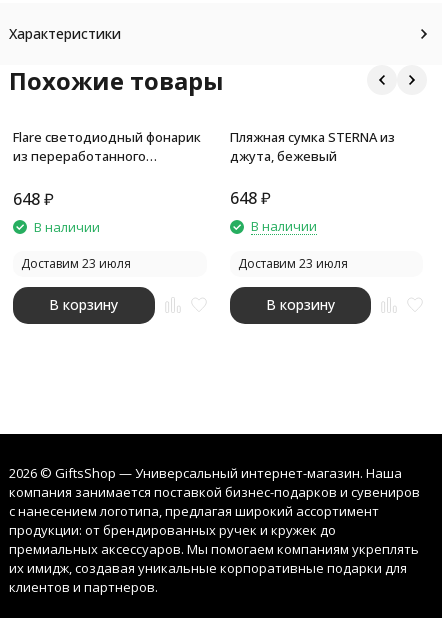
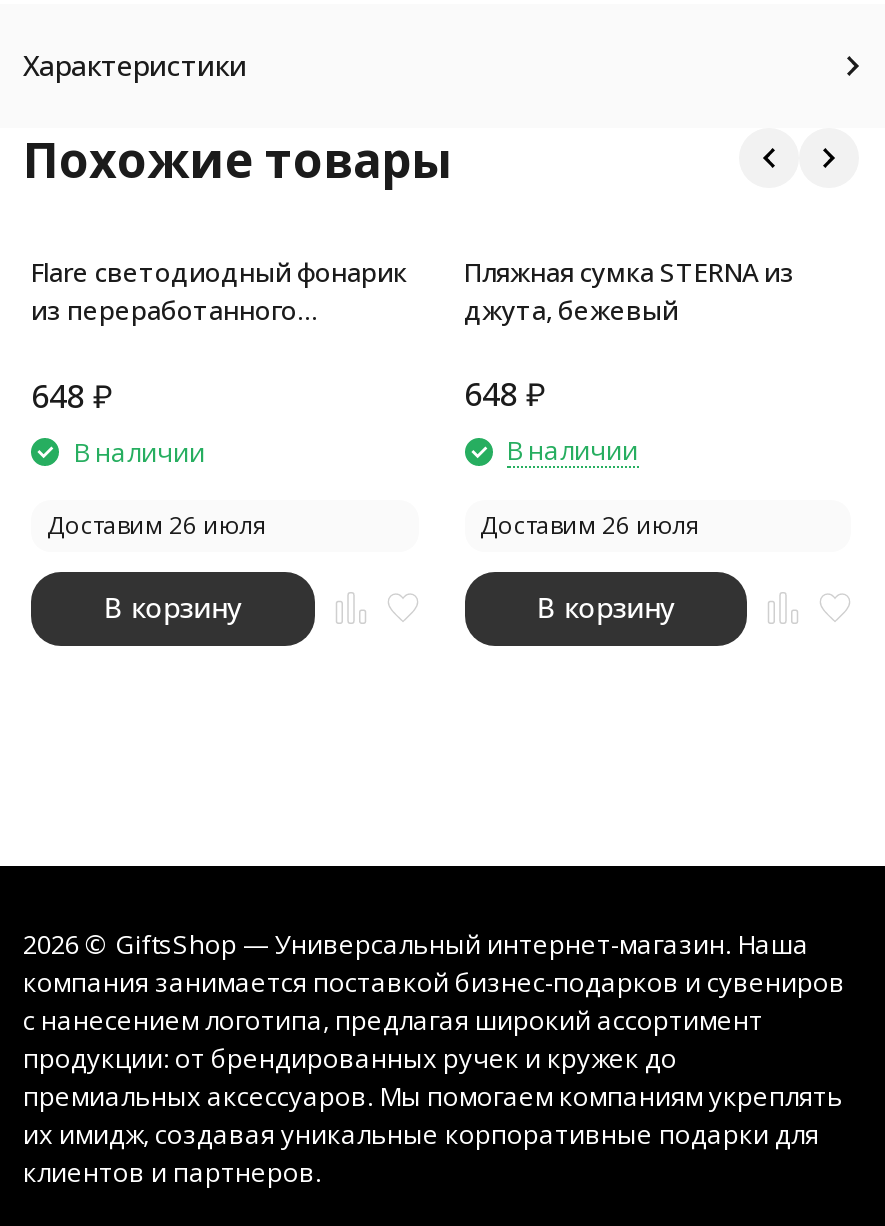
- Доставим 23 июля
+ Доставим 26 июля

- Доставим 23 июля
+ Доставим 26 июля
